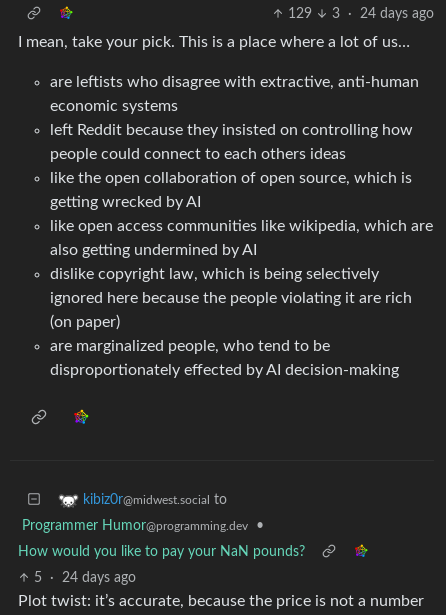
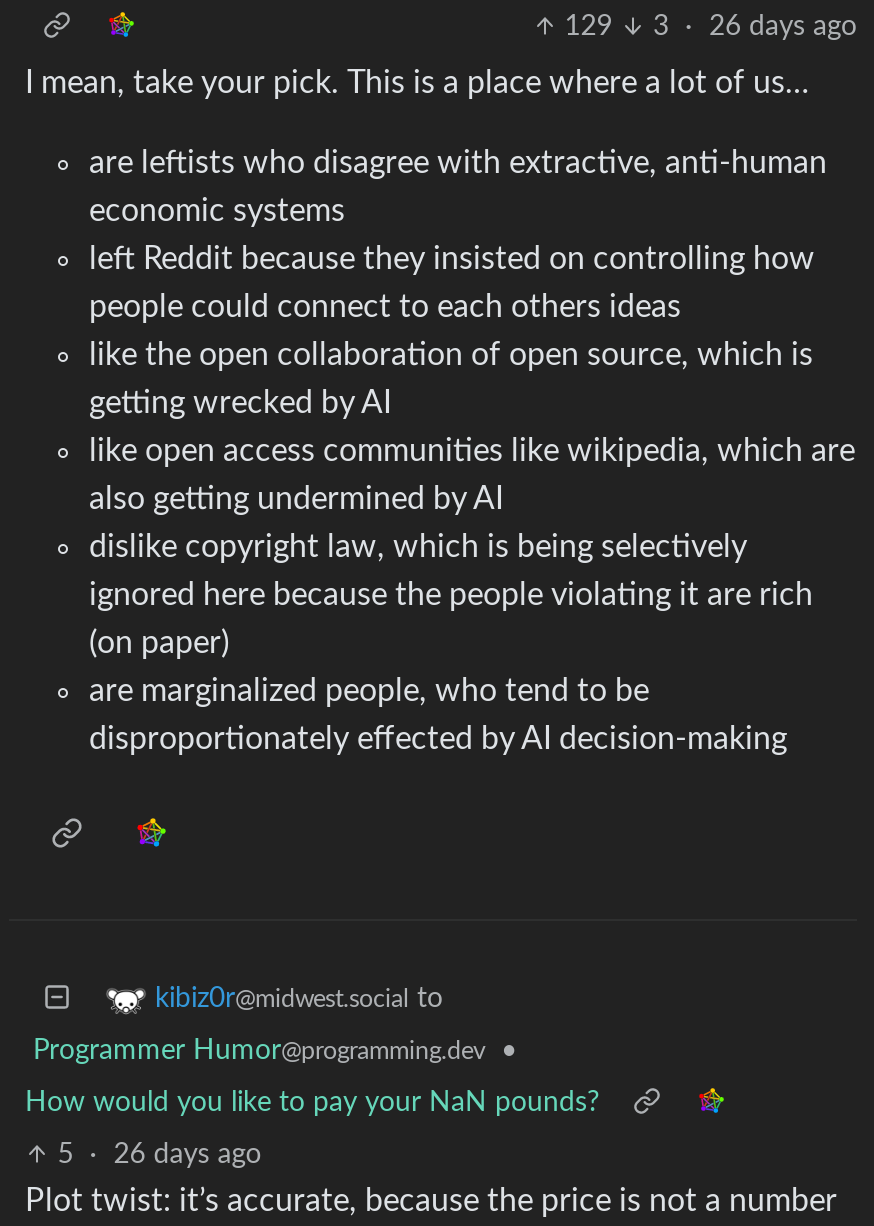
- 129 3 · 24 days ago
+ 129 3 · 26 days ago

- 5 · 24 days ago
+ 5 · 26 days ago
